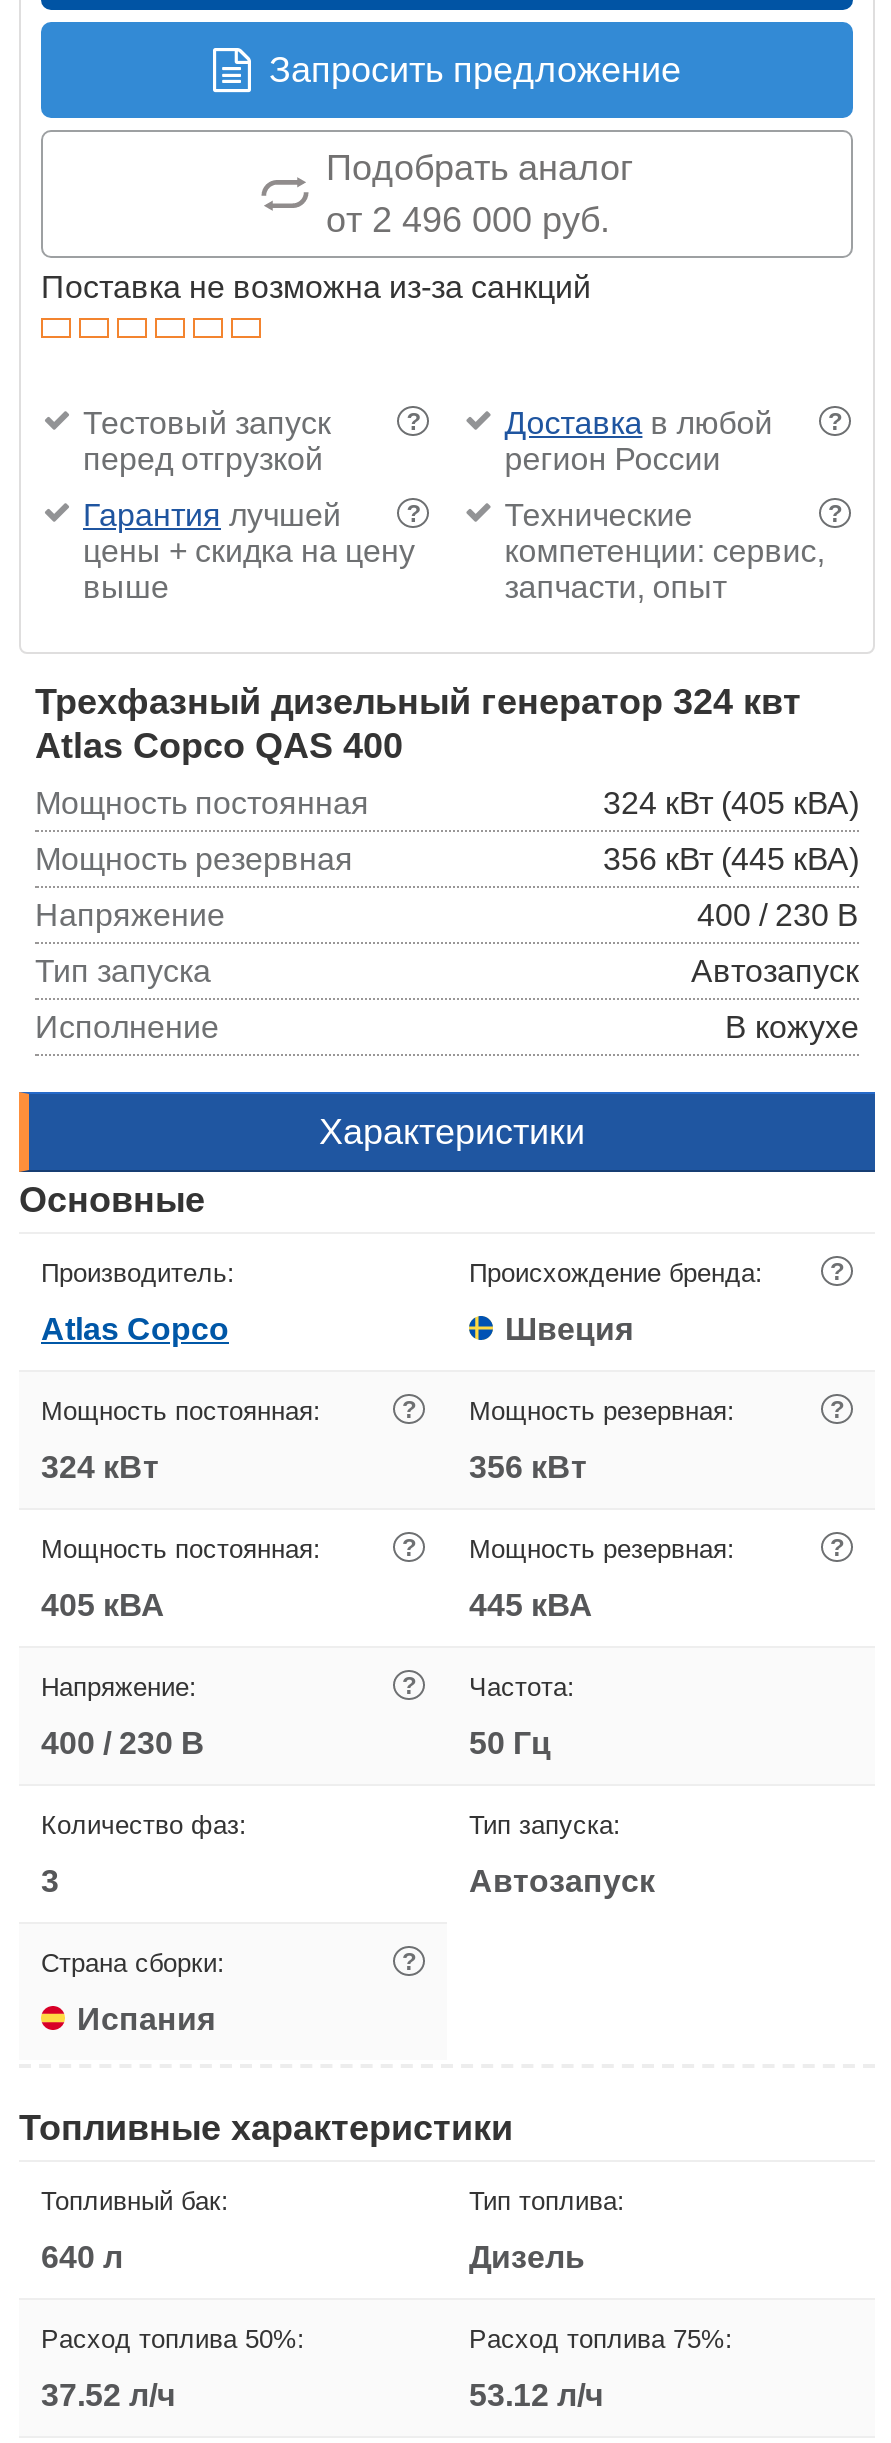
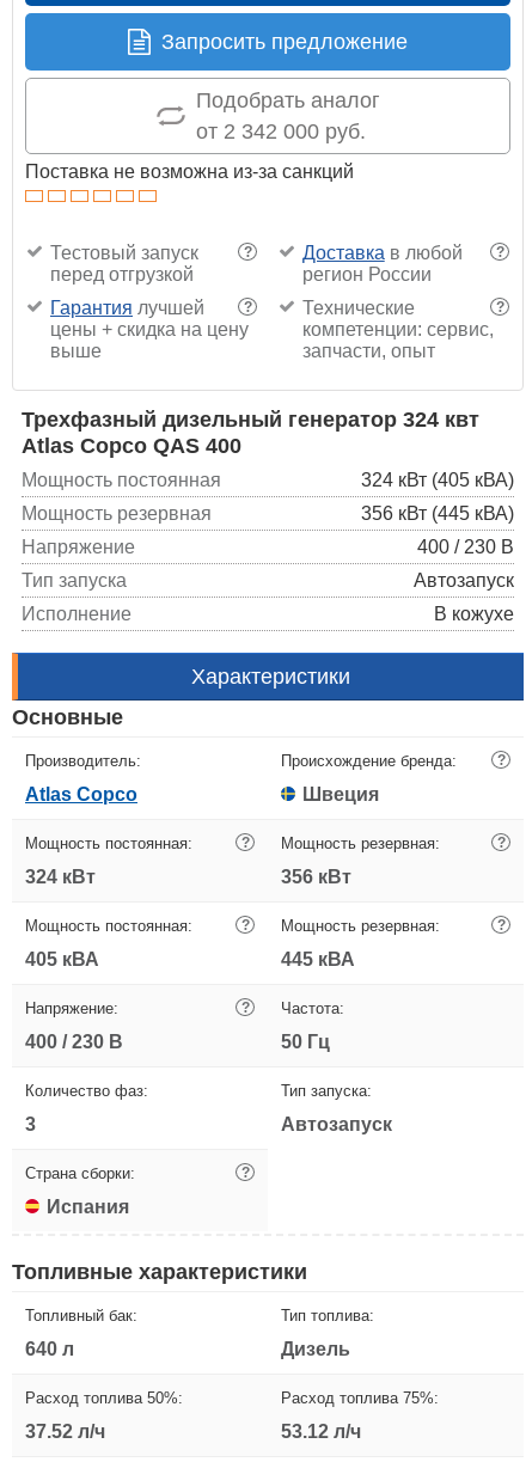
- от 2 496 000 руб.
+ от 2 342 000 руб.
